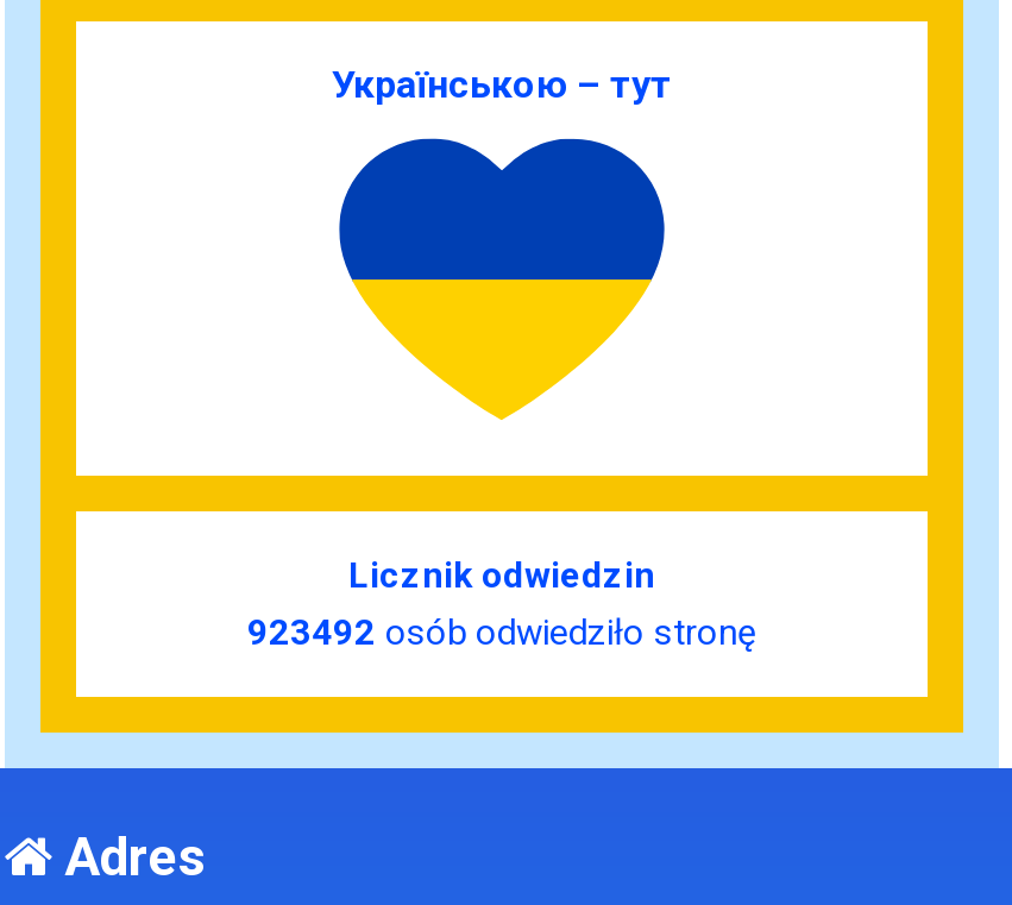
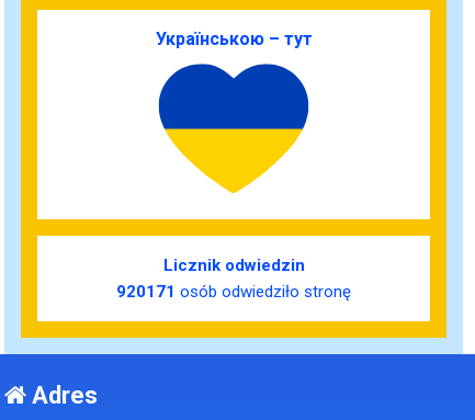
- 923492 osób odwiedziło stronę
+ 920171 osób odwiedziło stronę
